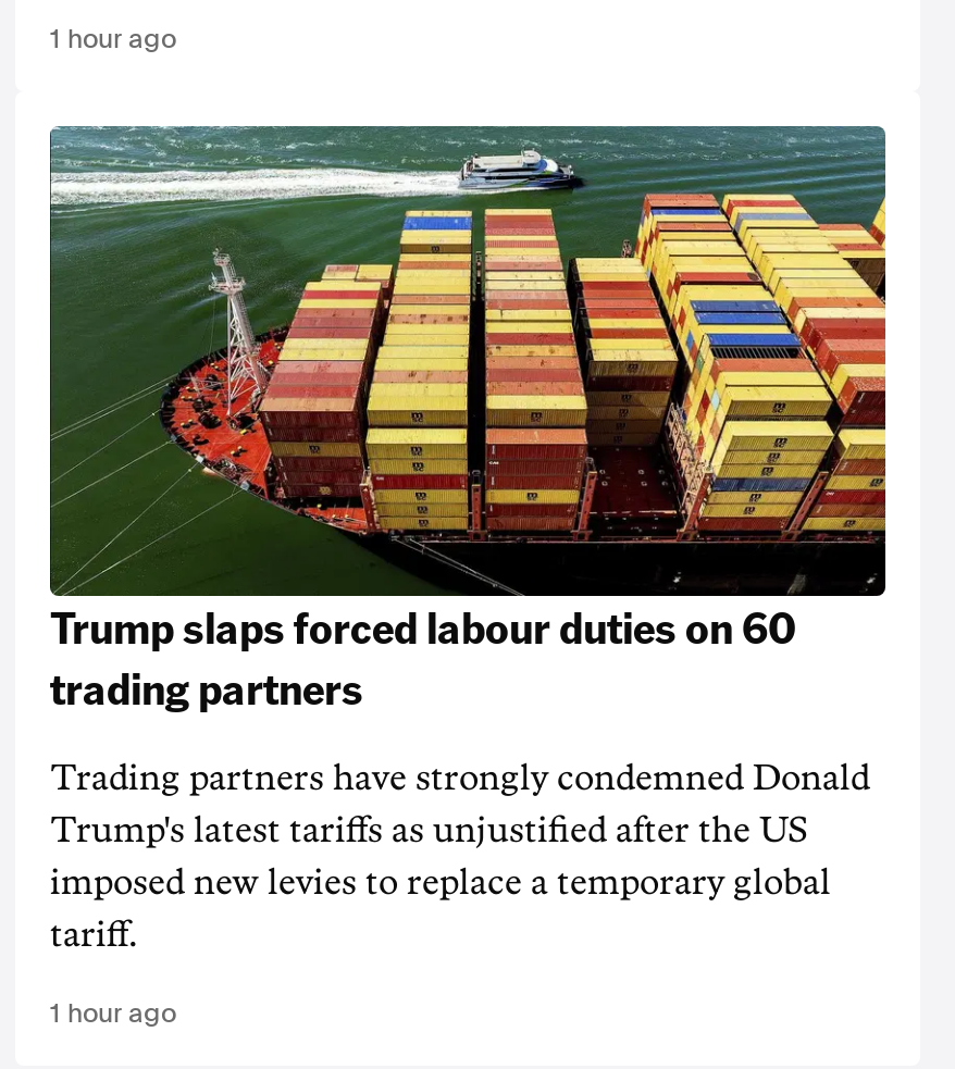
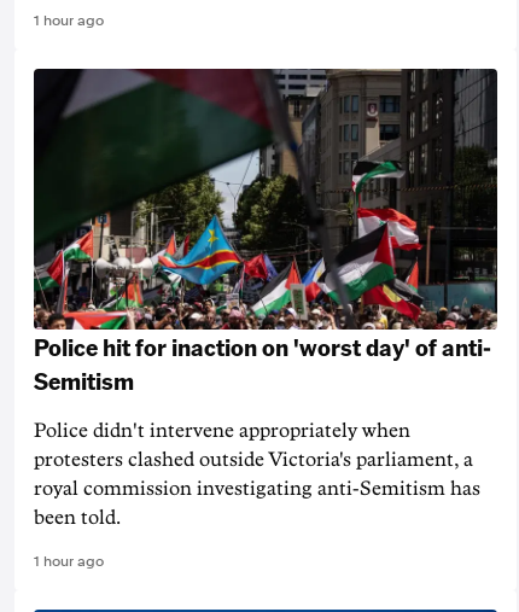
- [image]
- Trump slaps forced labour duties on 60
- trading partners
+ [image]
+ Police hit for inaction on 'worst day' of anti-
+ Semitism

- Trading partners have strongly condemned Donald
+ Police didn't intervene appropriately when

- Trump's latest tariffs as unjustified after the US
+ protesters clashed outside Victoria's parliament, a

- imposed new levies to replace a temporary global
+ royal commission investigating anti-Semitism has

- tariff.
+ been told.
